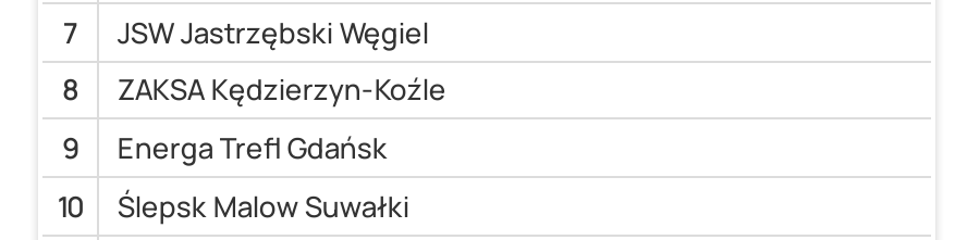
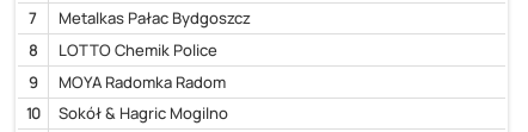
- JSW Jastrzębski Węgiel
+ Metalkas Pałac Bydgoszcz

- ZAKSA Kędzierzyn-Koźle
+ LOTTO Chemik Police

- Energa Trefl Gdańsk
+ MOYA Radomka Radom

- Ślepsk Malow Suwałki
+ Sokół & Hagric Mogilno
